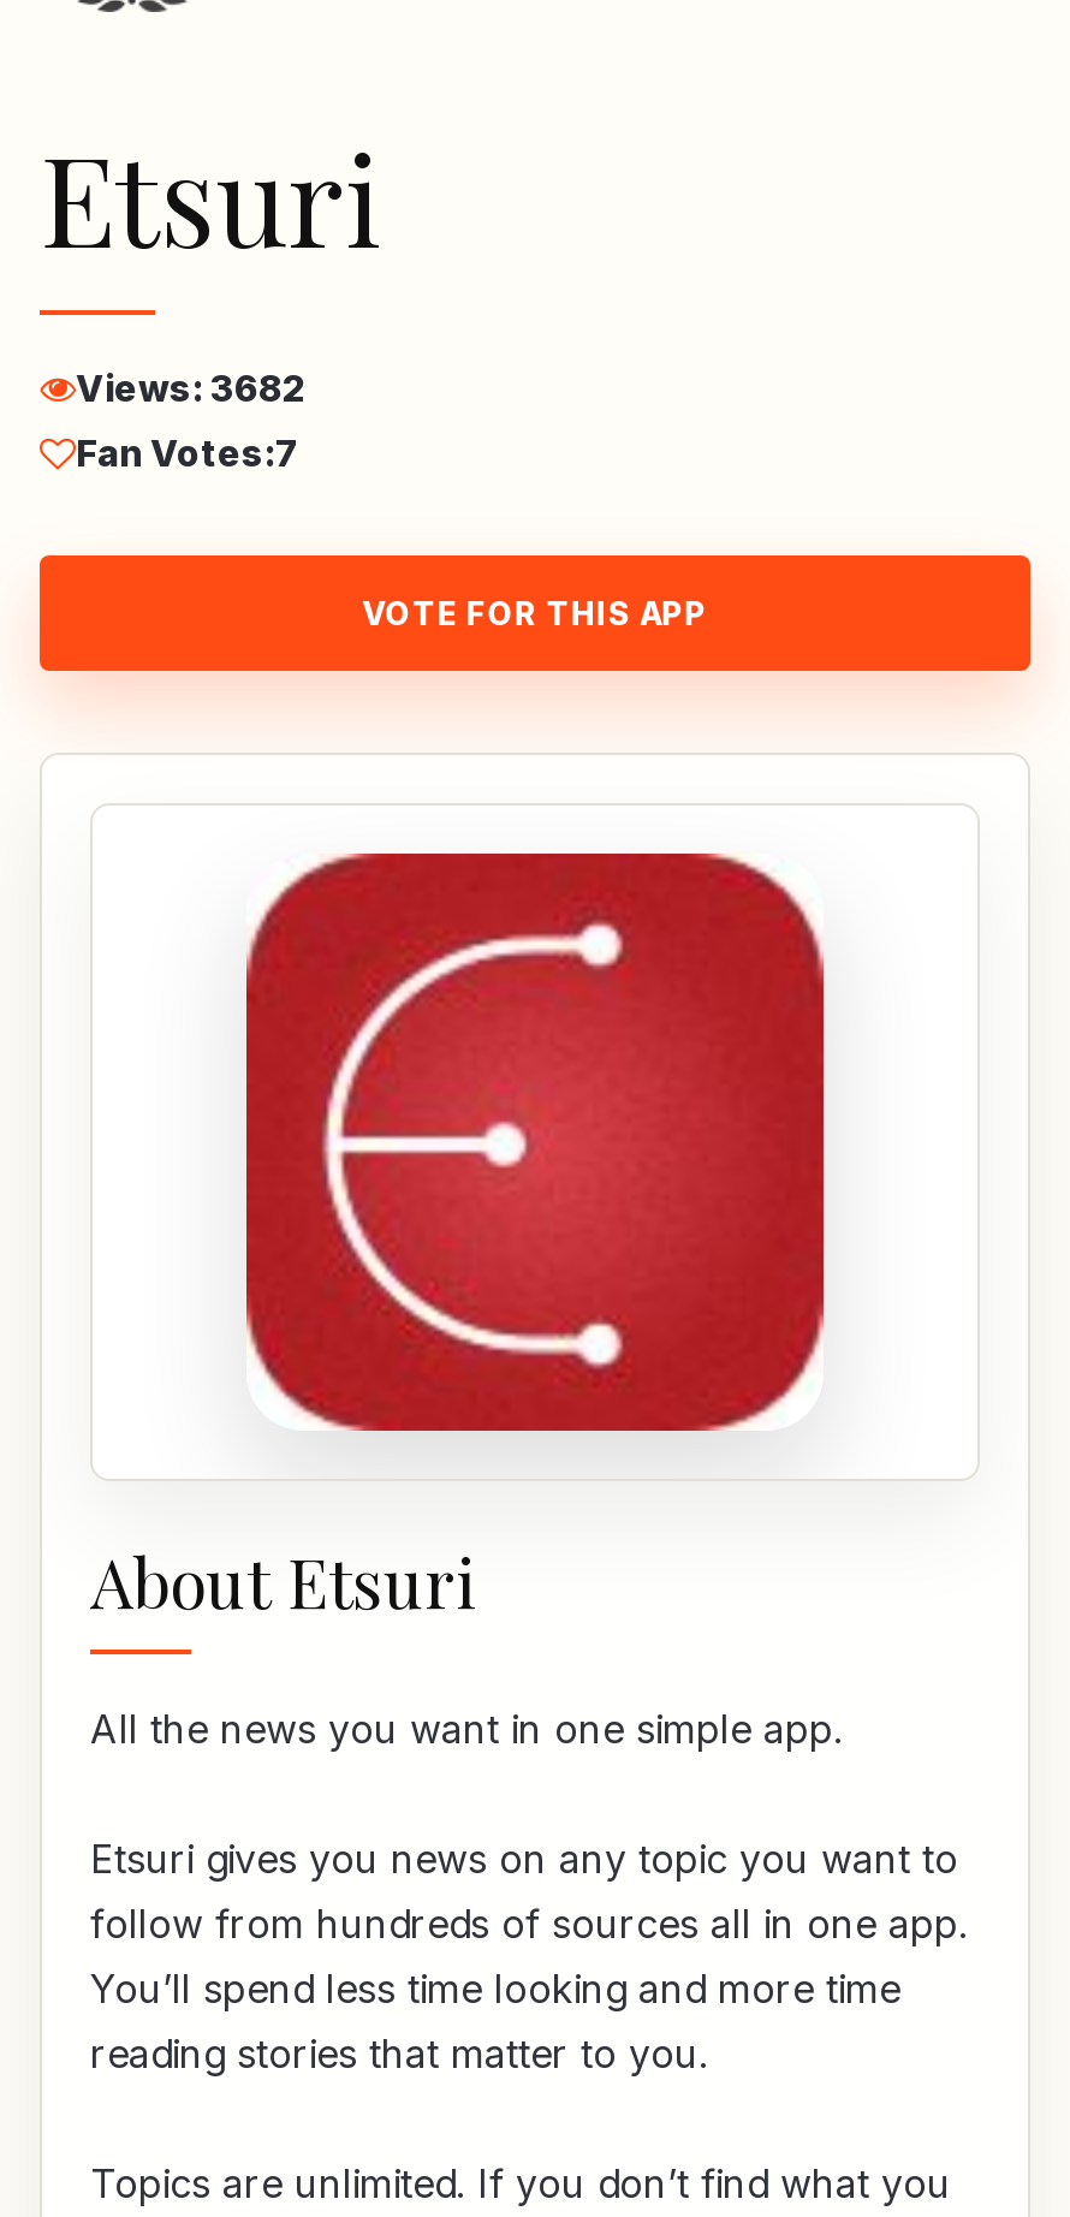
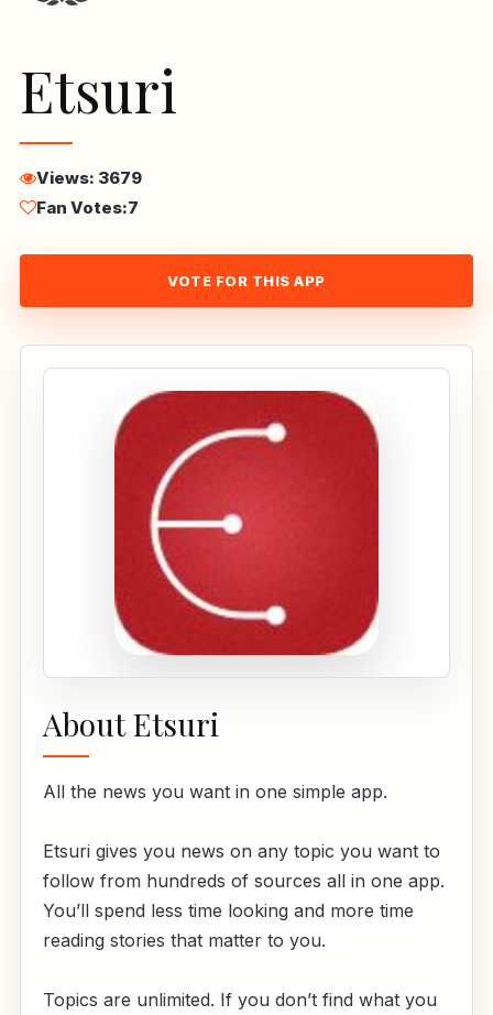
- Views: 3682
+ Views: 3679
